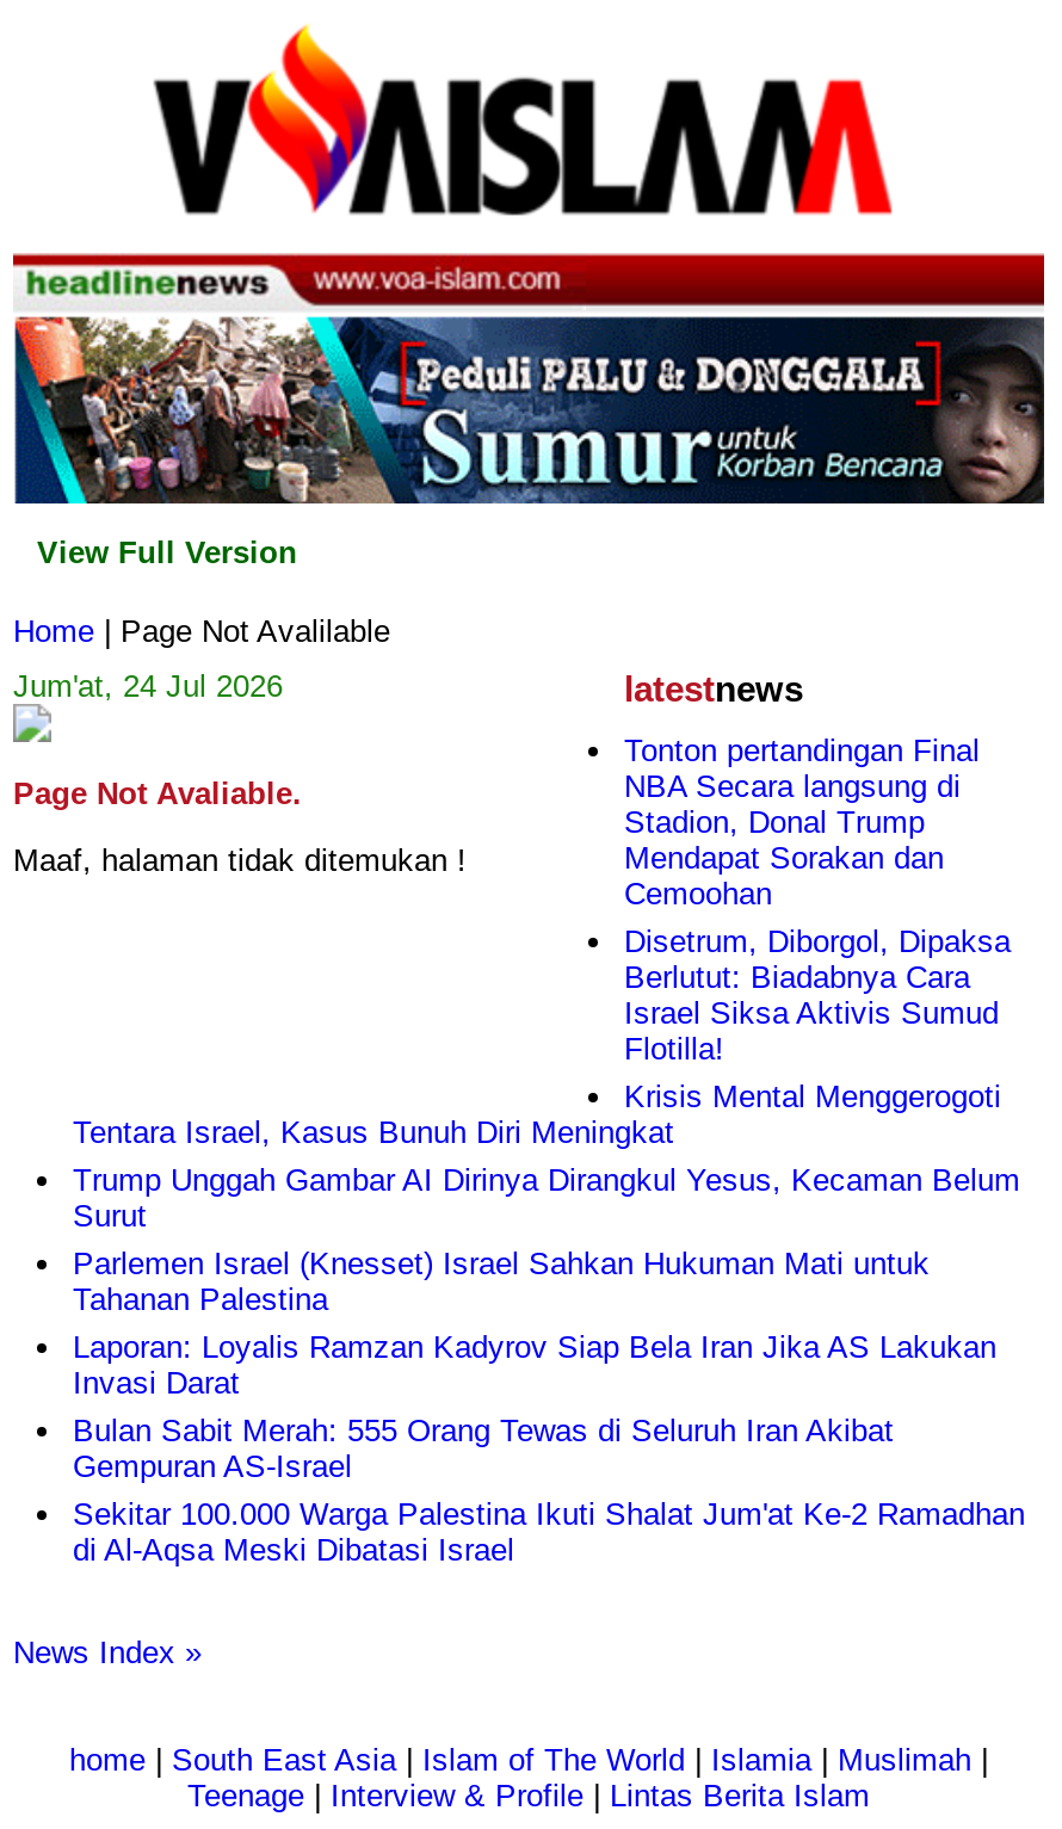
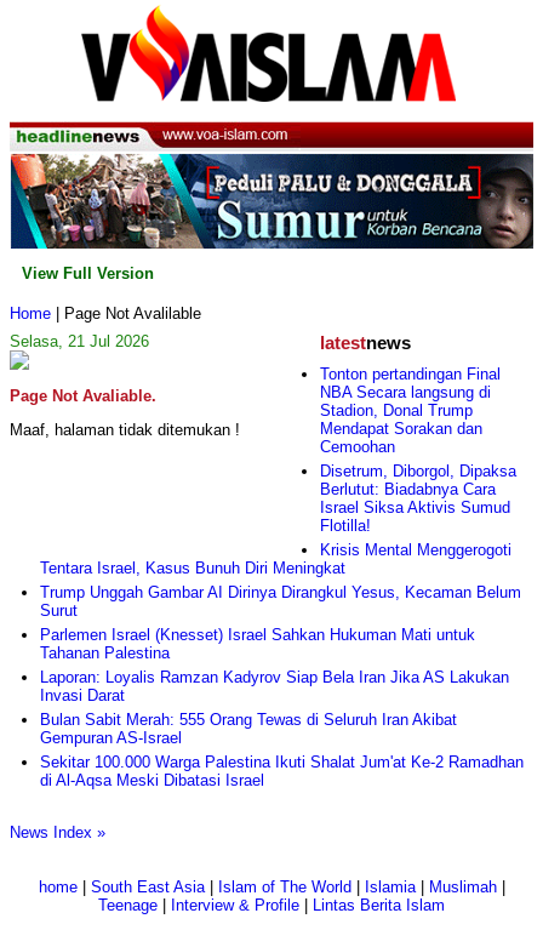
- Jum'at, 24 Jul 2026
+ Selasa, 21 Jul 2026
